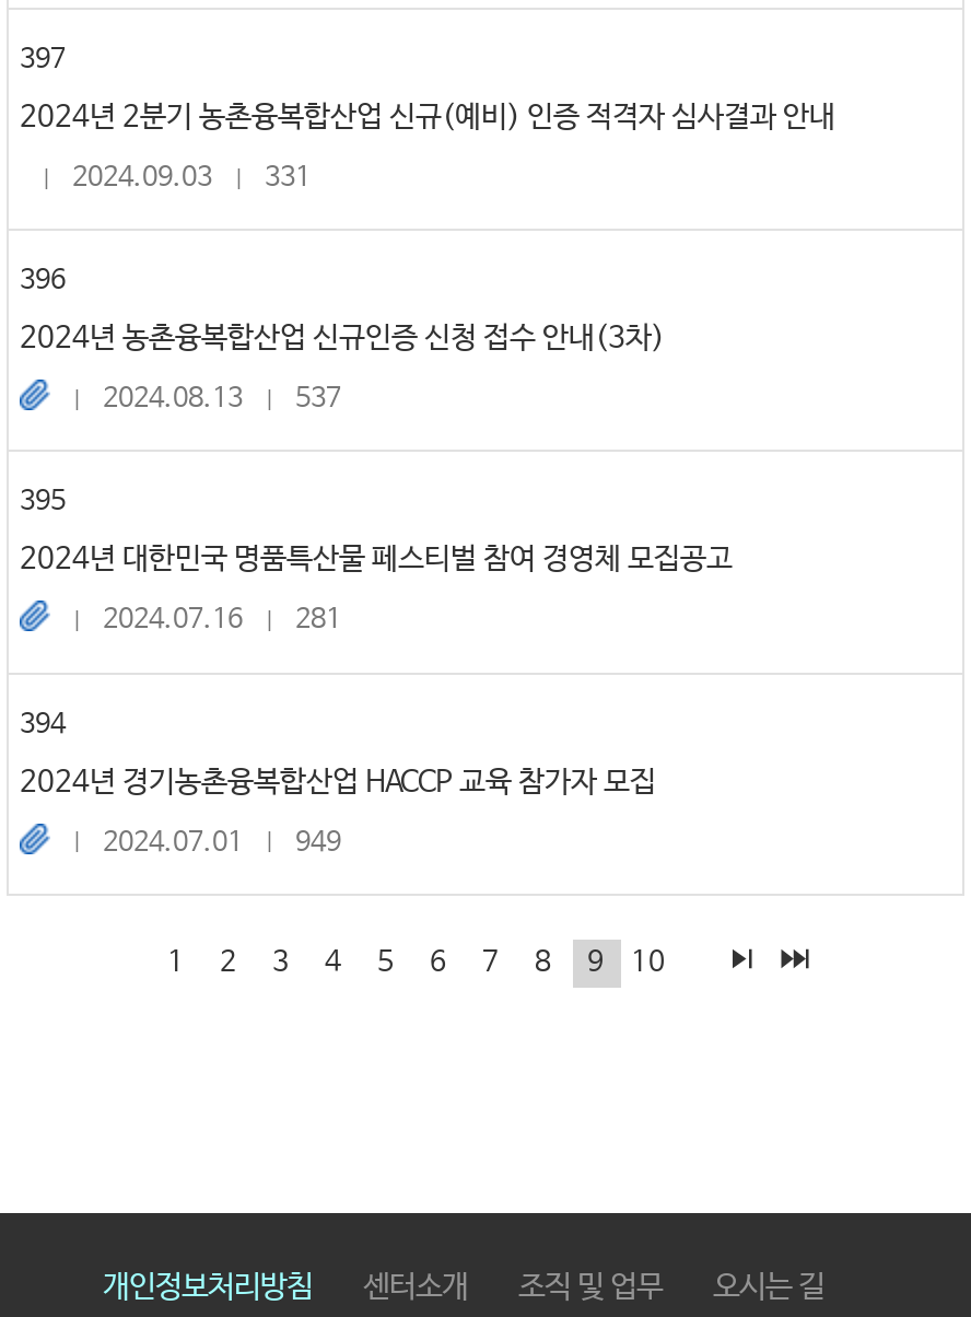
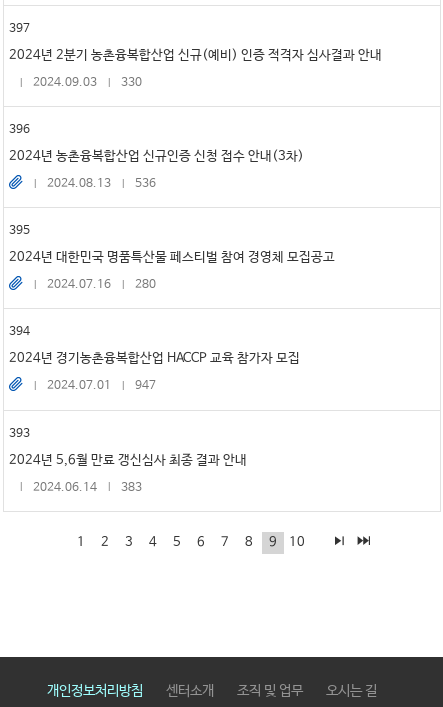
- 2024.09.03 331
+ 2024.09.03 330

- 2024.08.13 537
+ 2024.08.13 536

- 2024.07.16 281
+ 2024.07.16 280

- 949
+ 947
+ 393
+ 2024년 5,6월 만료 갱신심사 최종 결과 안내
+ 2024.06.14
+ 383
